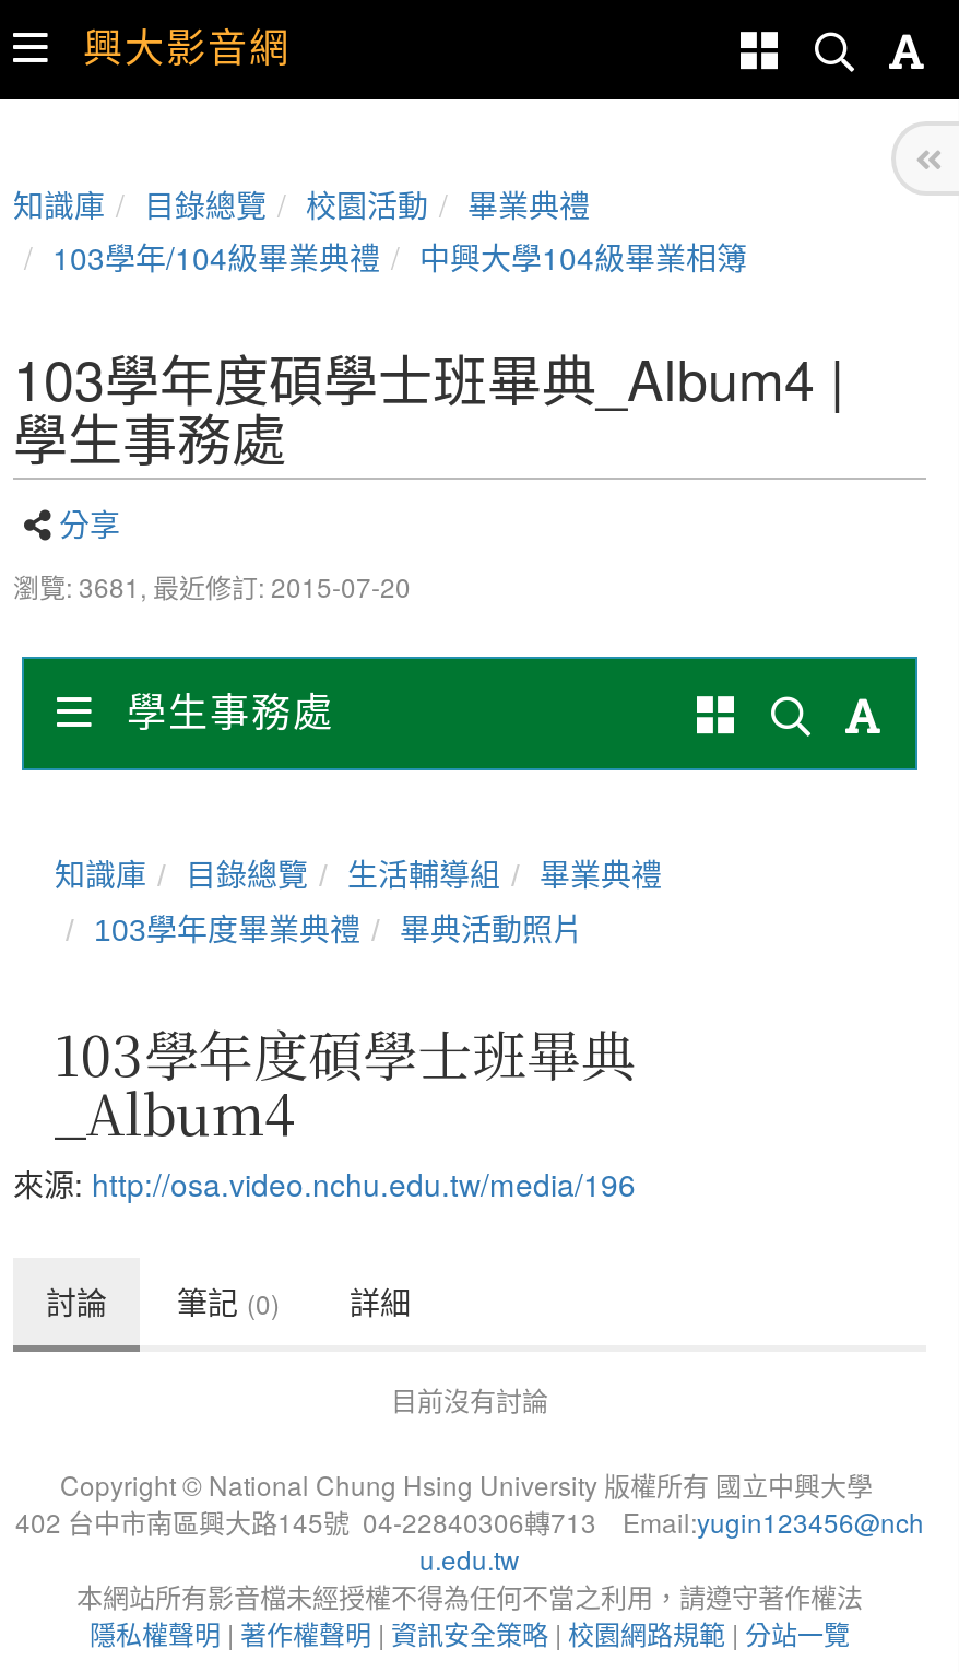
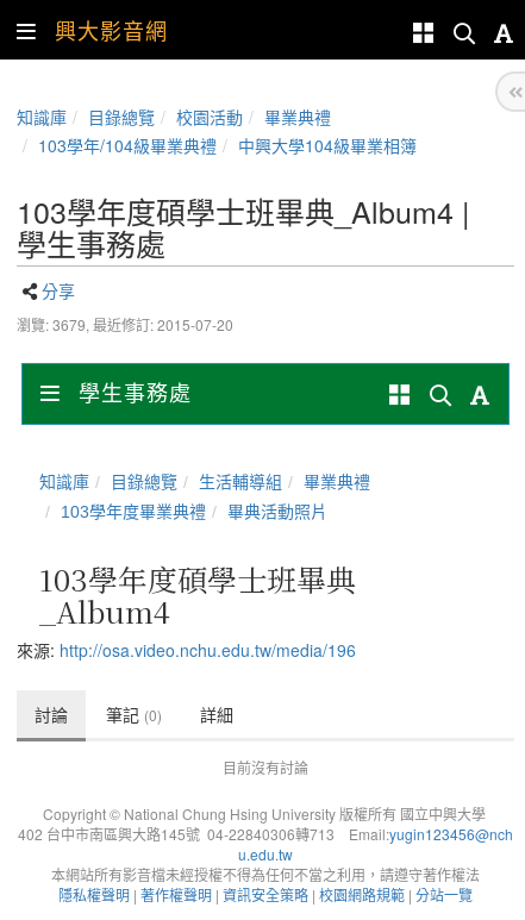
- 瀏覽: 3681,最近修訂: 2015-07-20
+ 瀏覽: 3679,最近修訂: 2015-07-20
